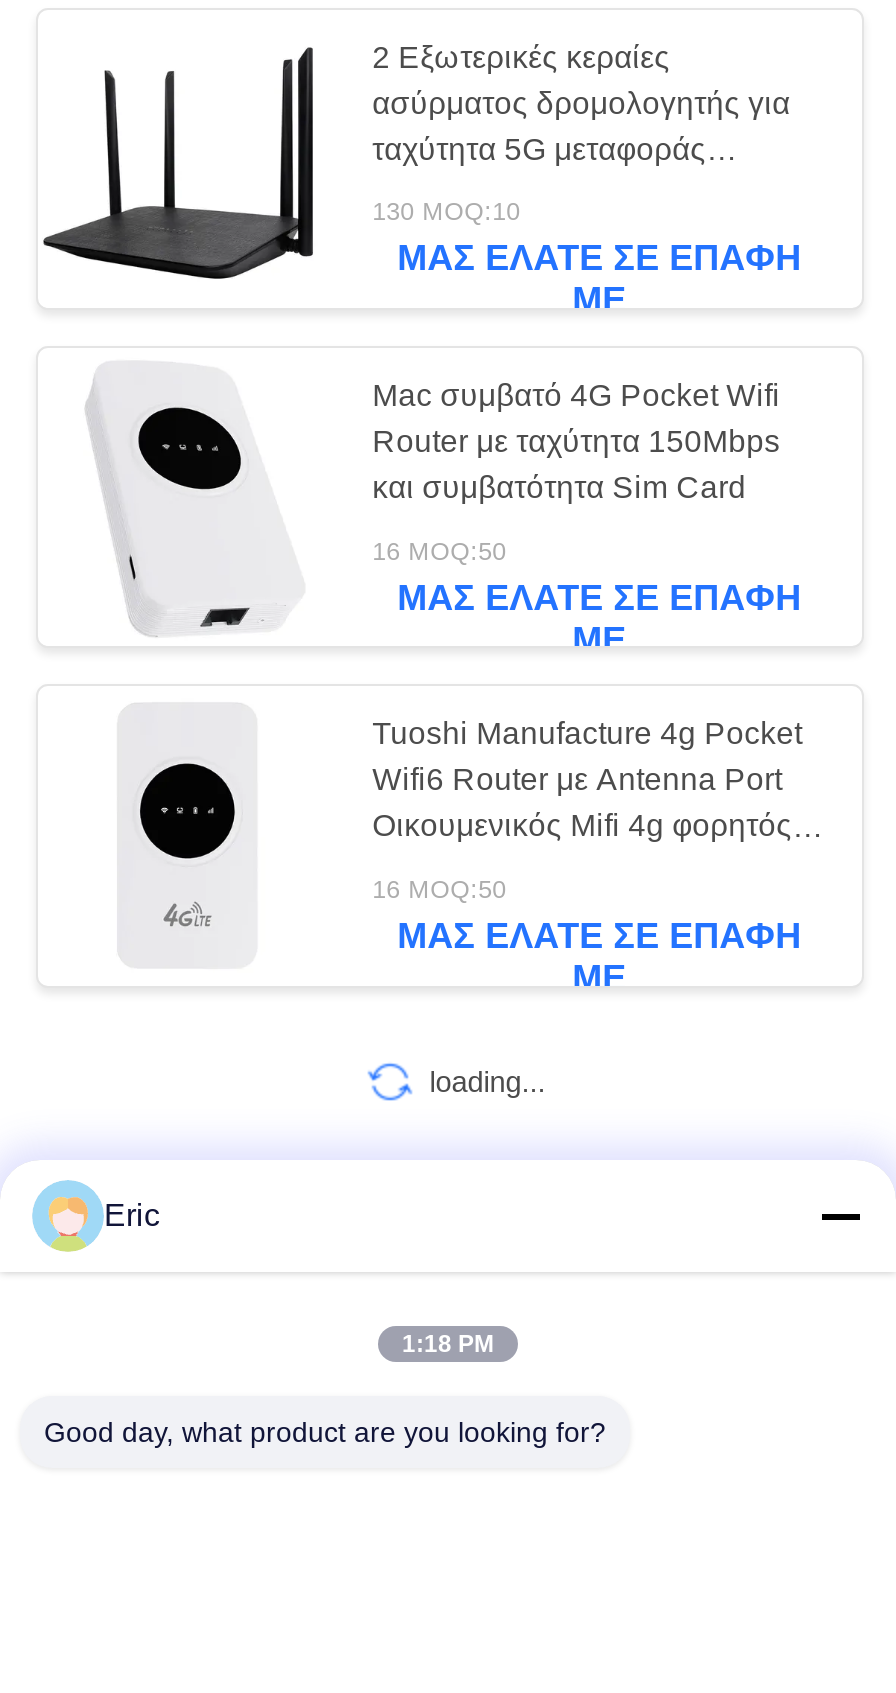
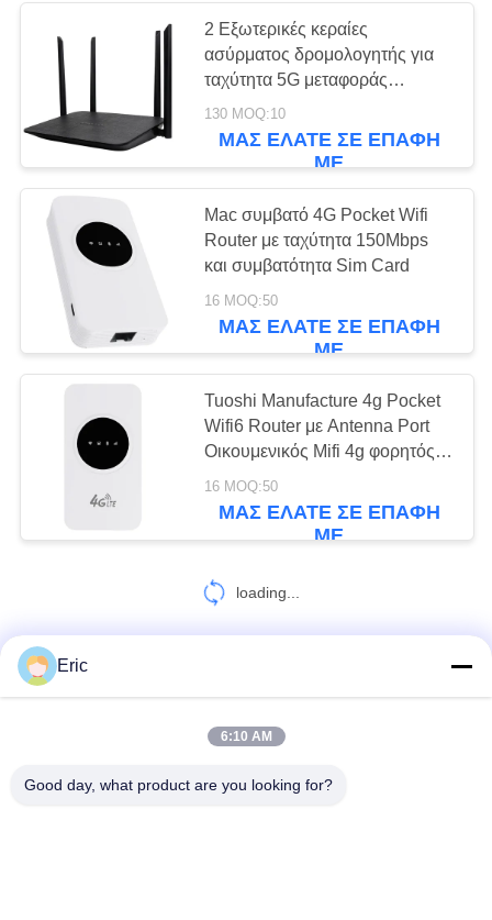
- 1:18 PM
+ 6:10 AM
